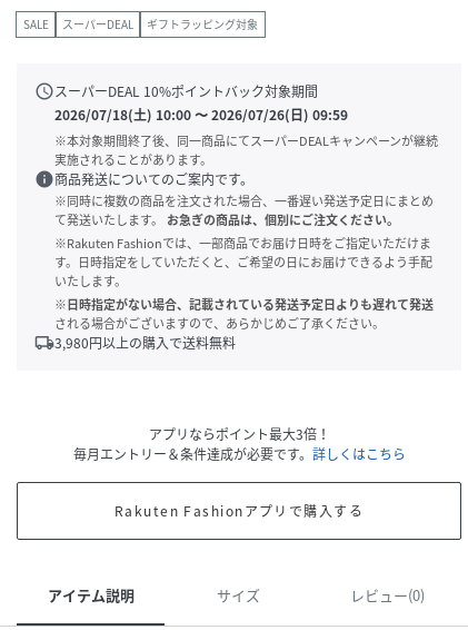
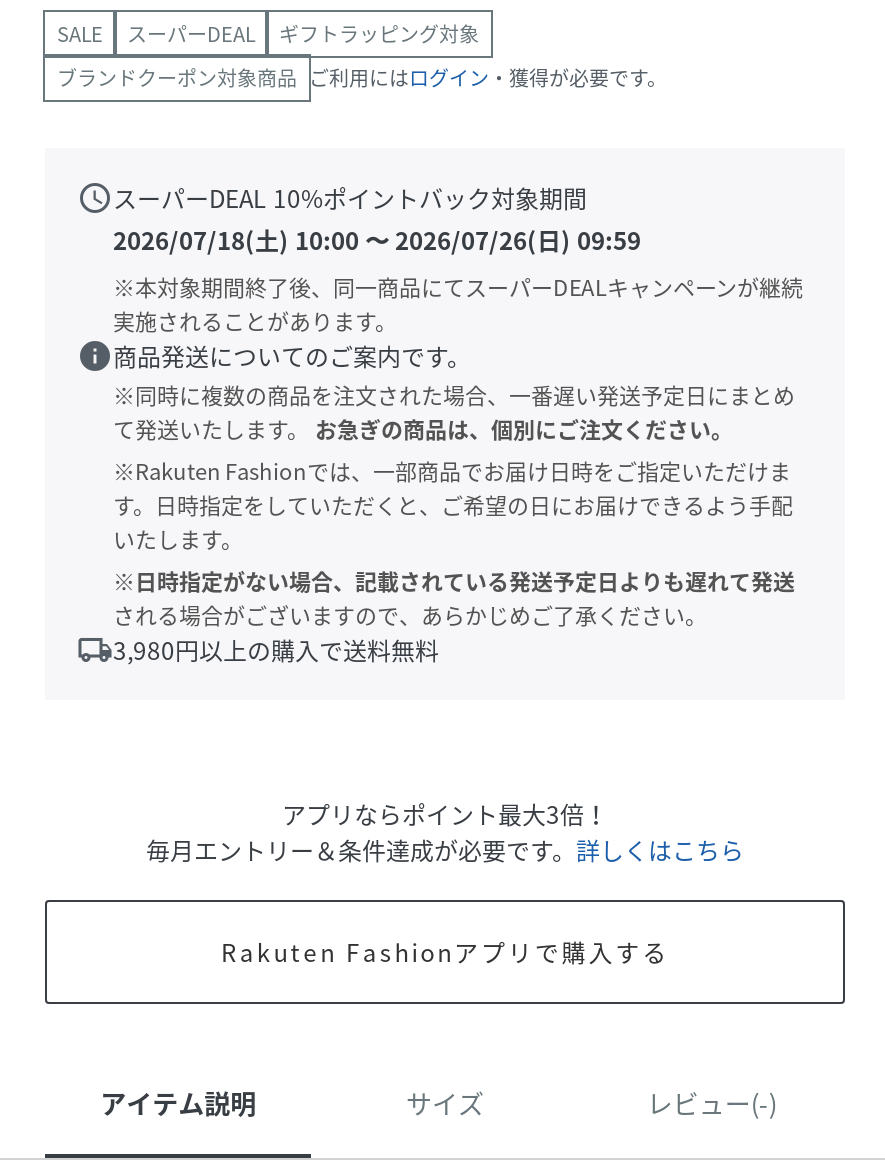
+ ブランドクーポン対象商品 ご利用にはログイン・獲得が必要です。

- レビュー(0)
+ レビュー(-)
